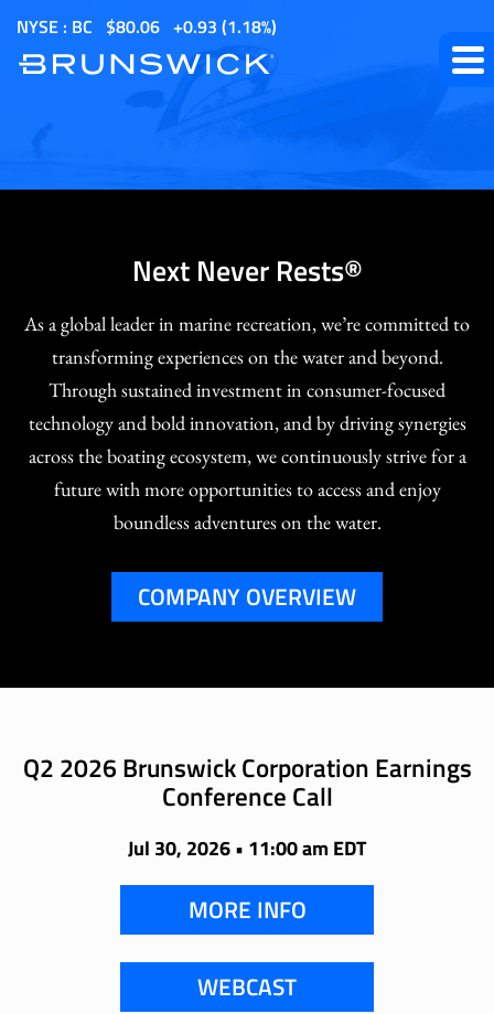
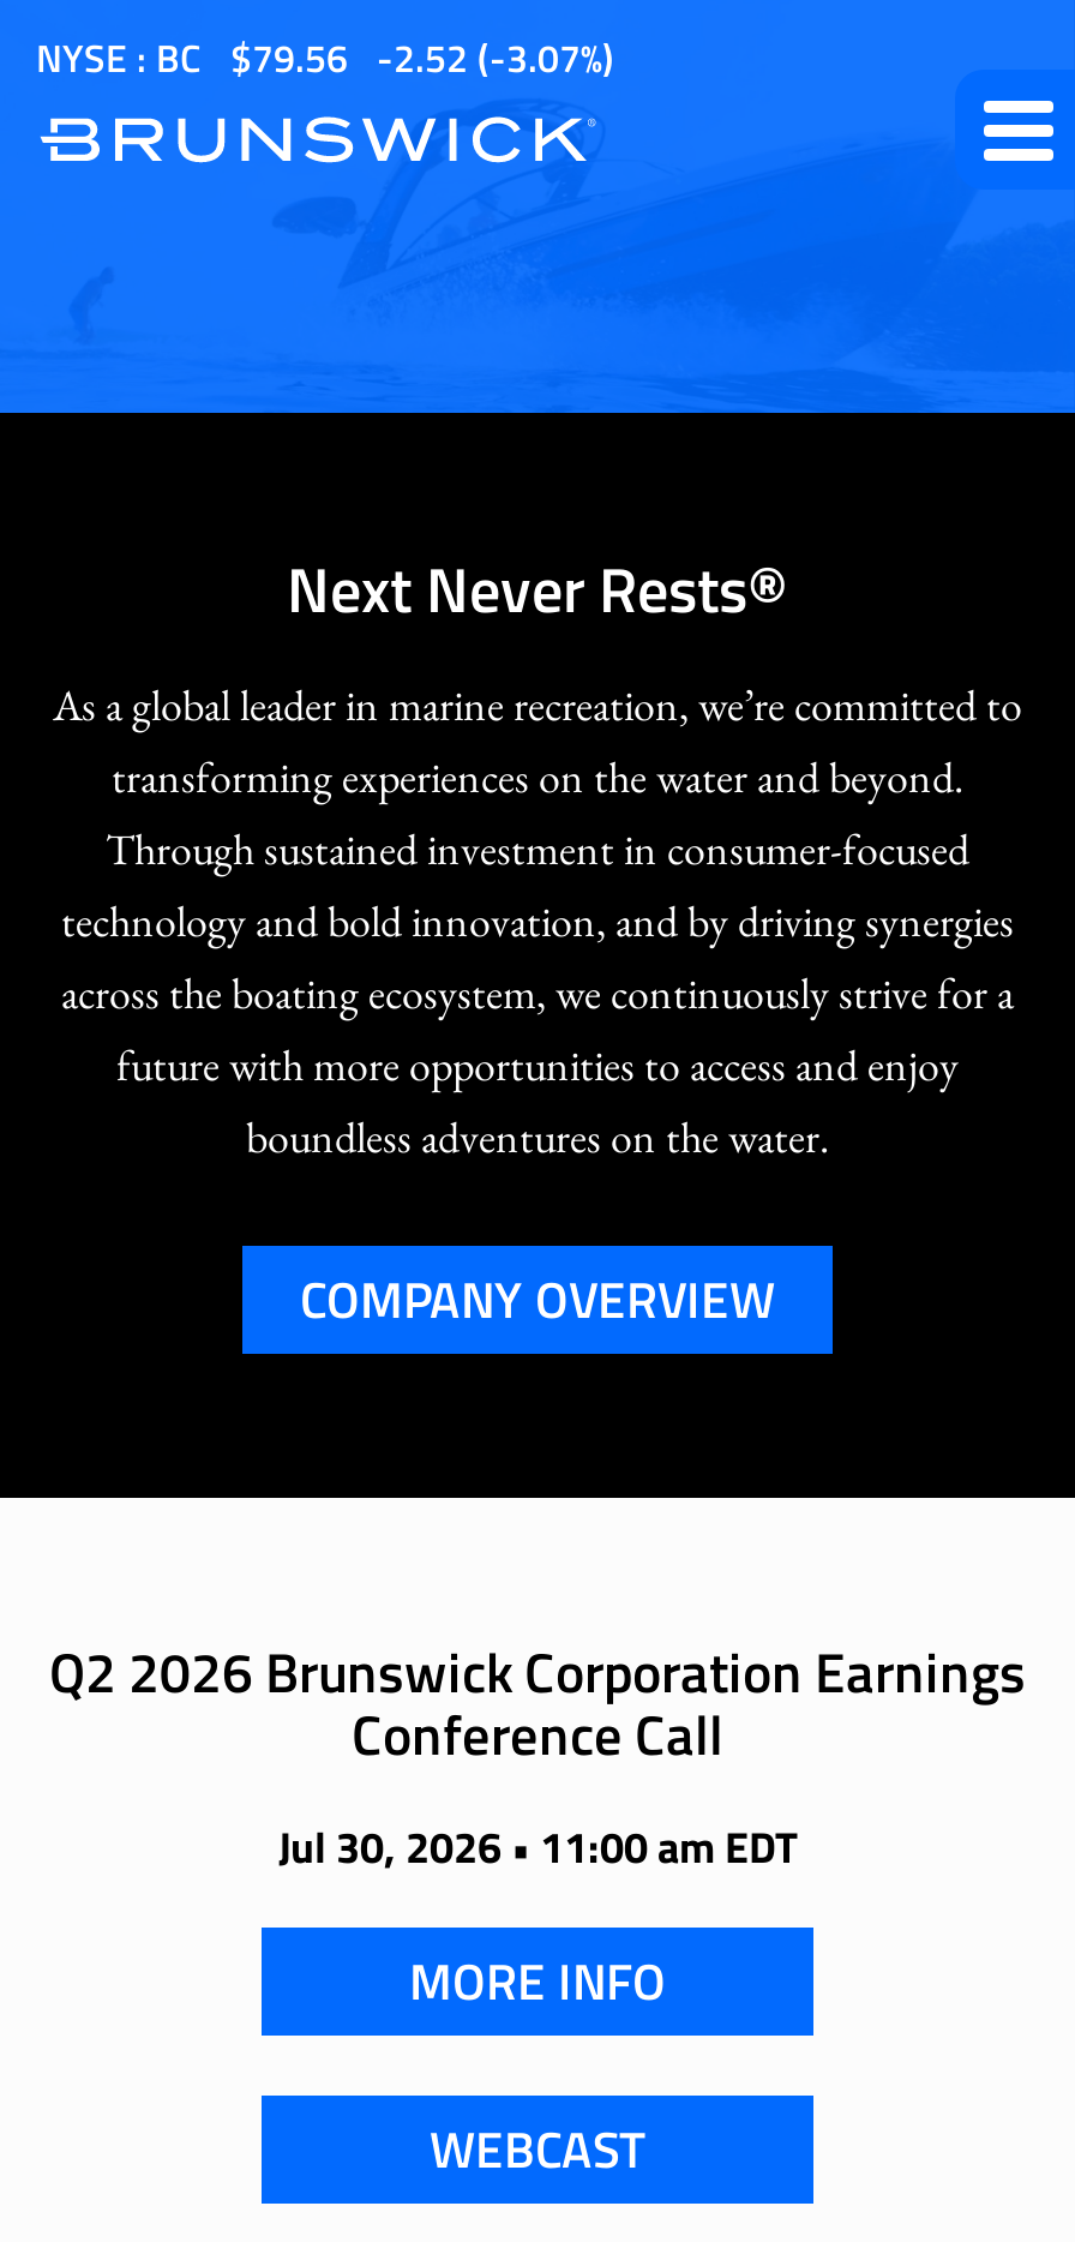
- NYSE : BC $80.06
- 0.93 (1.18%)
+ NYSE : BC $79.56 -2.52 (-3.07%)
